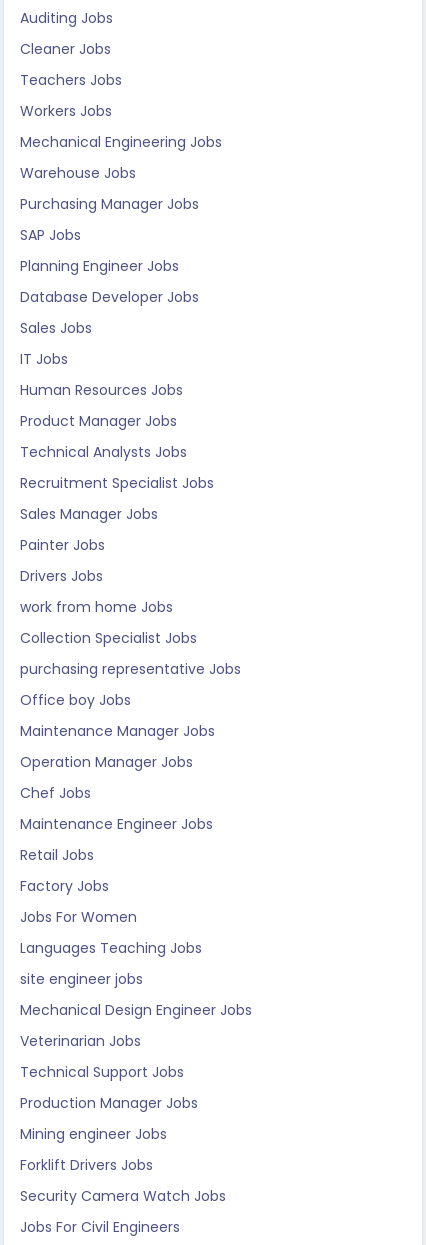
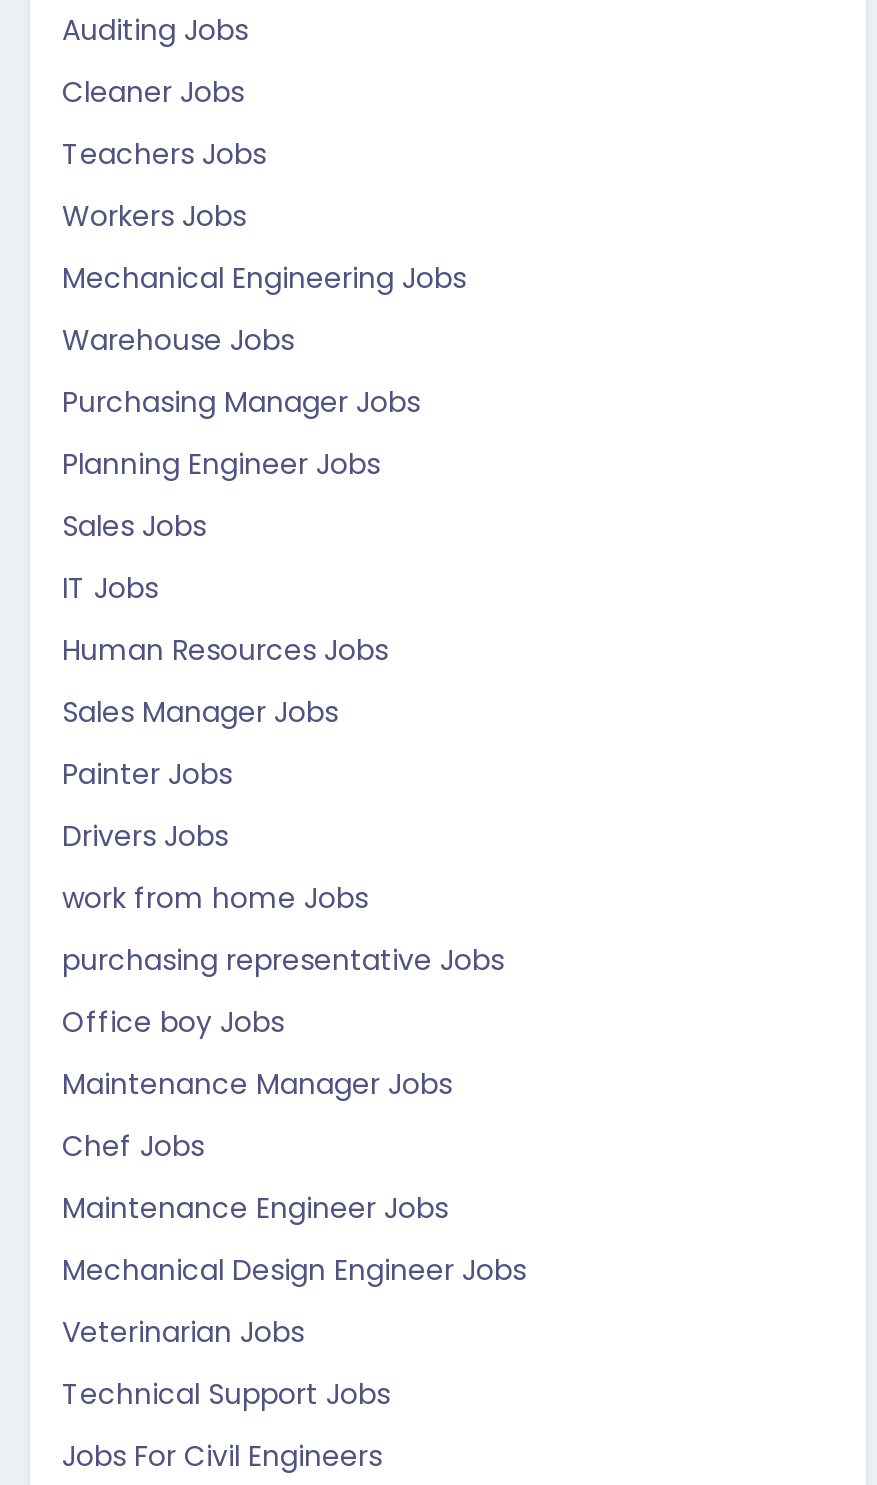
- SAP Jobs

- Database Developer Jobs

- Product Manager Jobs
- Technical Analysts Jobs
- Recruitment Specialist Jobs

- Collection Specialist Jobs

- Operation Manager Jobs

- Retail Jobs
- Factory Jobs
- Jobs For Women
- Languages Teaching Jobs
- site engineer jobs

- Production Manager Jobs
- Mining engineer Jobs
- Forklift Drivers Jobs
- Security Camera Watch Jobs
